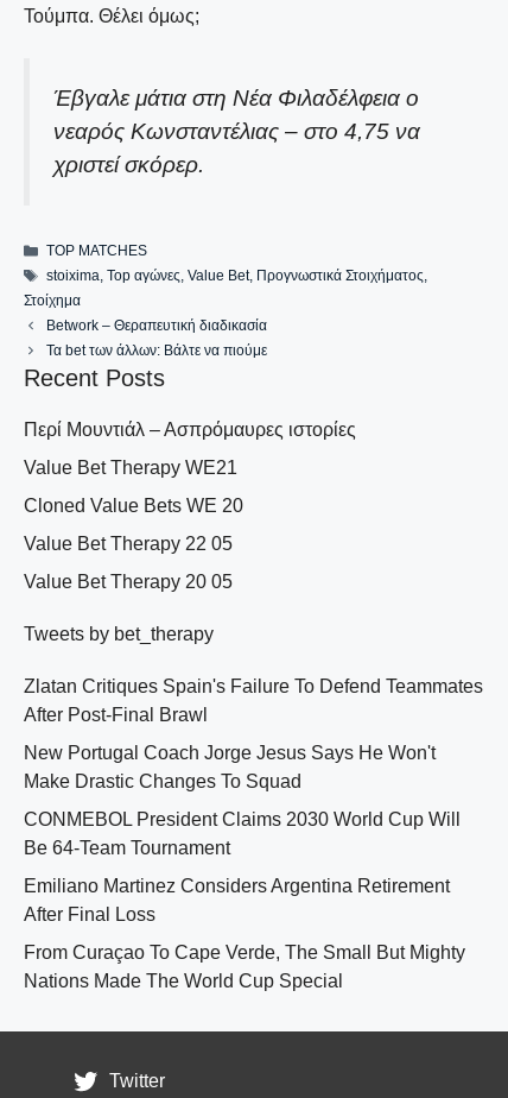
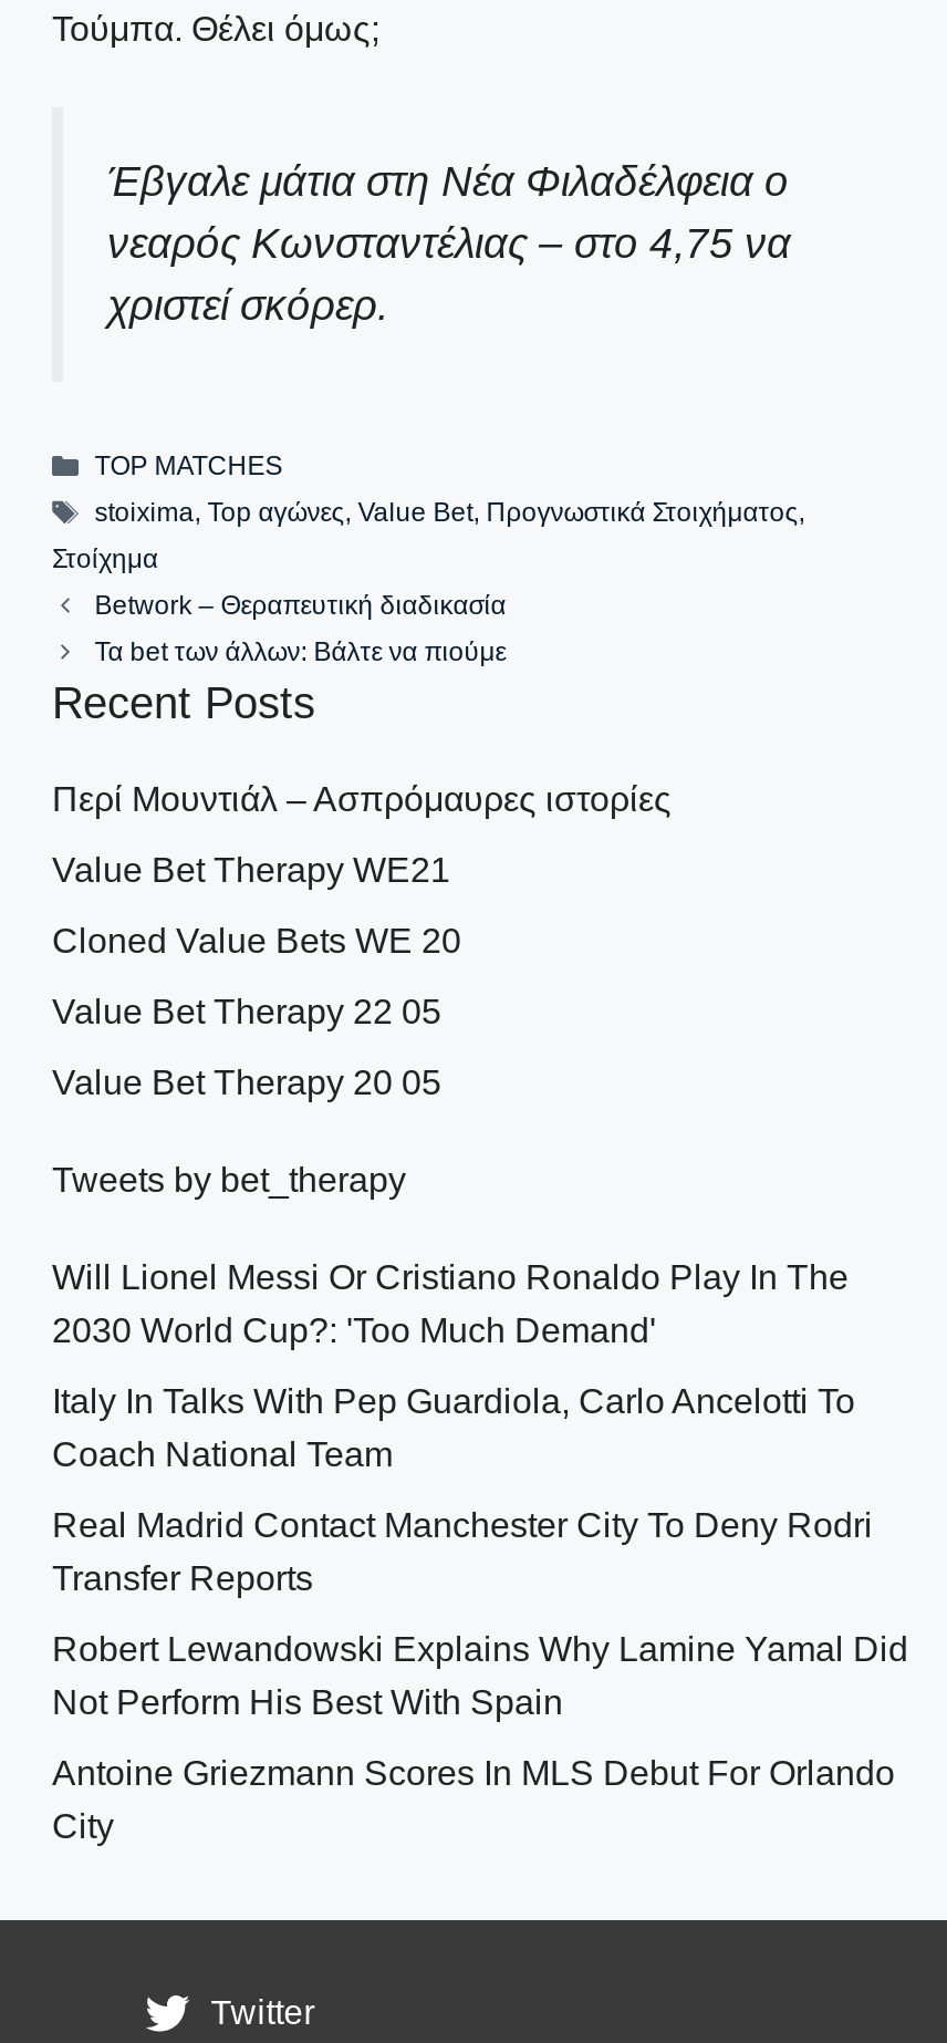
- Zlatan Critiques Spain's Failure To Defend Teammates
- After Post-Final Brawl
+ Will Lionel Messi Or Cristiano Ronaldo Play In The
+ 2030 World Cup?: 'Too Much Demand'

- New Portugal Coach Jorge Jesus Says He Won't
- Make Drastic Changes To Squad
+ Italy In Talks With Pep Guardiola, Carlo Ancelotti To
+ Coach National Team

- CONMEBOL President Claims 2030 World Cup Will
- Be 64-Team Tournament
+ Real Madrid Contact Manchester City To Deny Rodri
+ Transfer Reports

- Emiliano Martinez Considers Argentina Retirement
- After Final Loss
+ Robert Lewandowski Explains Why Lamine Yamal Did
+ Not Perform His Best With Spain

- From Curaçao To Cape Verde, The Small But Mighty
- Nations Made The World Cup Special
+ Antoine Griezmann Scores In MLS Debut For Orlando
+ City
